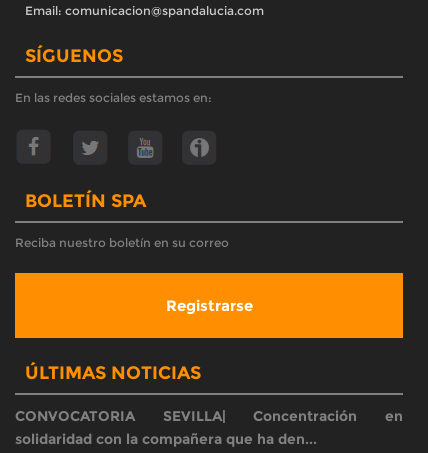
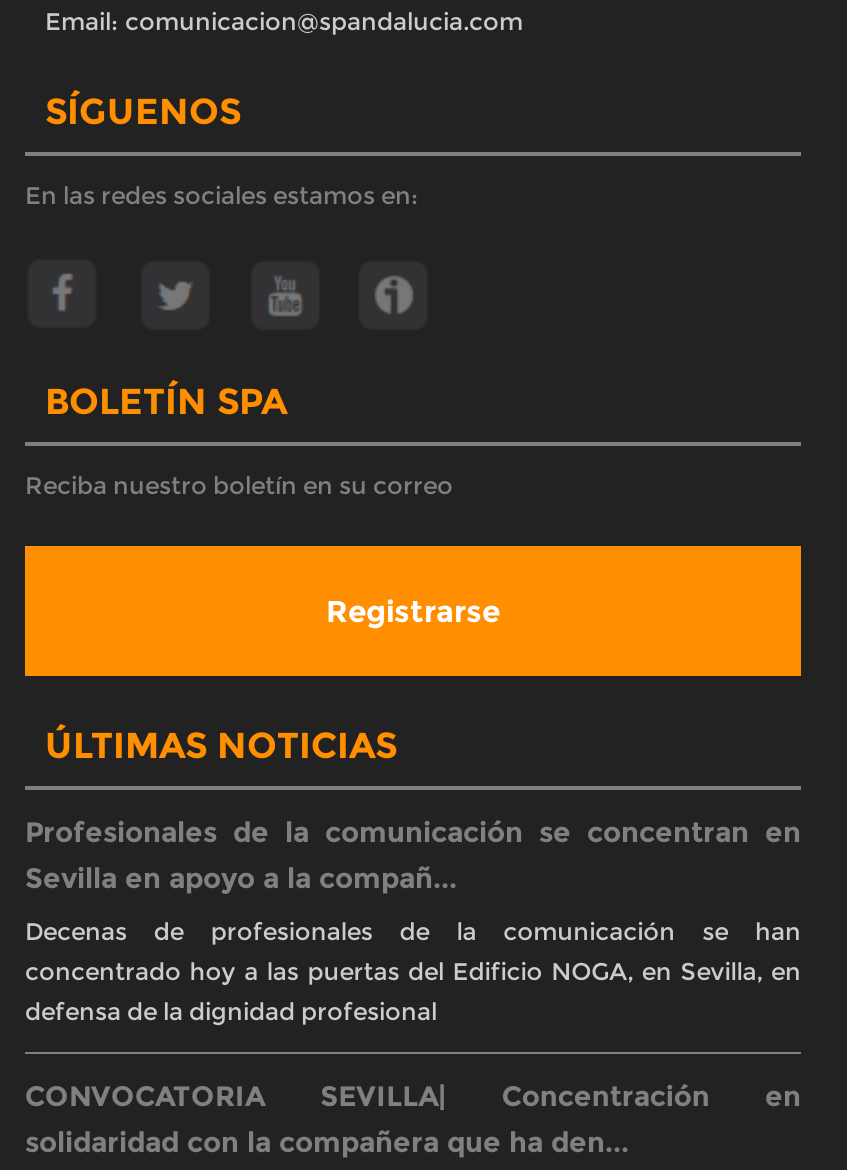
+ Profesionales de la comunicación se concentran en
+ Sevilla en apoyo a la compañ...
+ Decenas de profesionales de la comunicación se han
+ concentrado hoy a las puertas del Edificio NOGA, en Sevilla, en
+ defensa de la dignidad profesional
